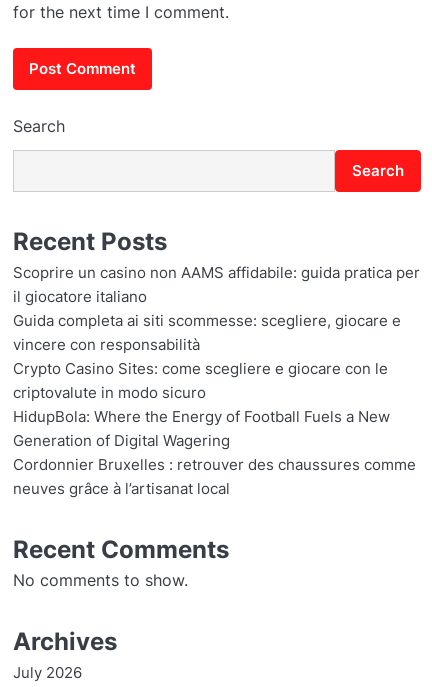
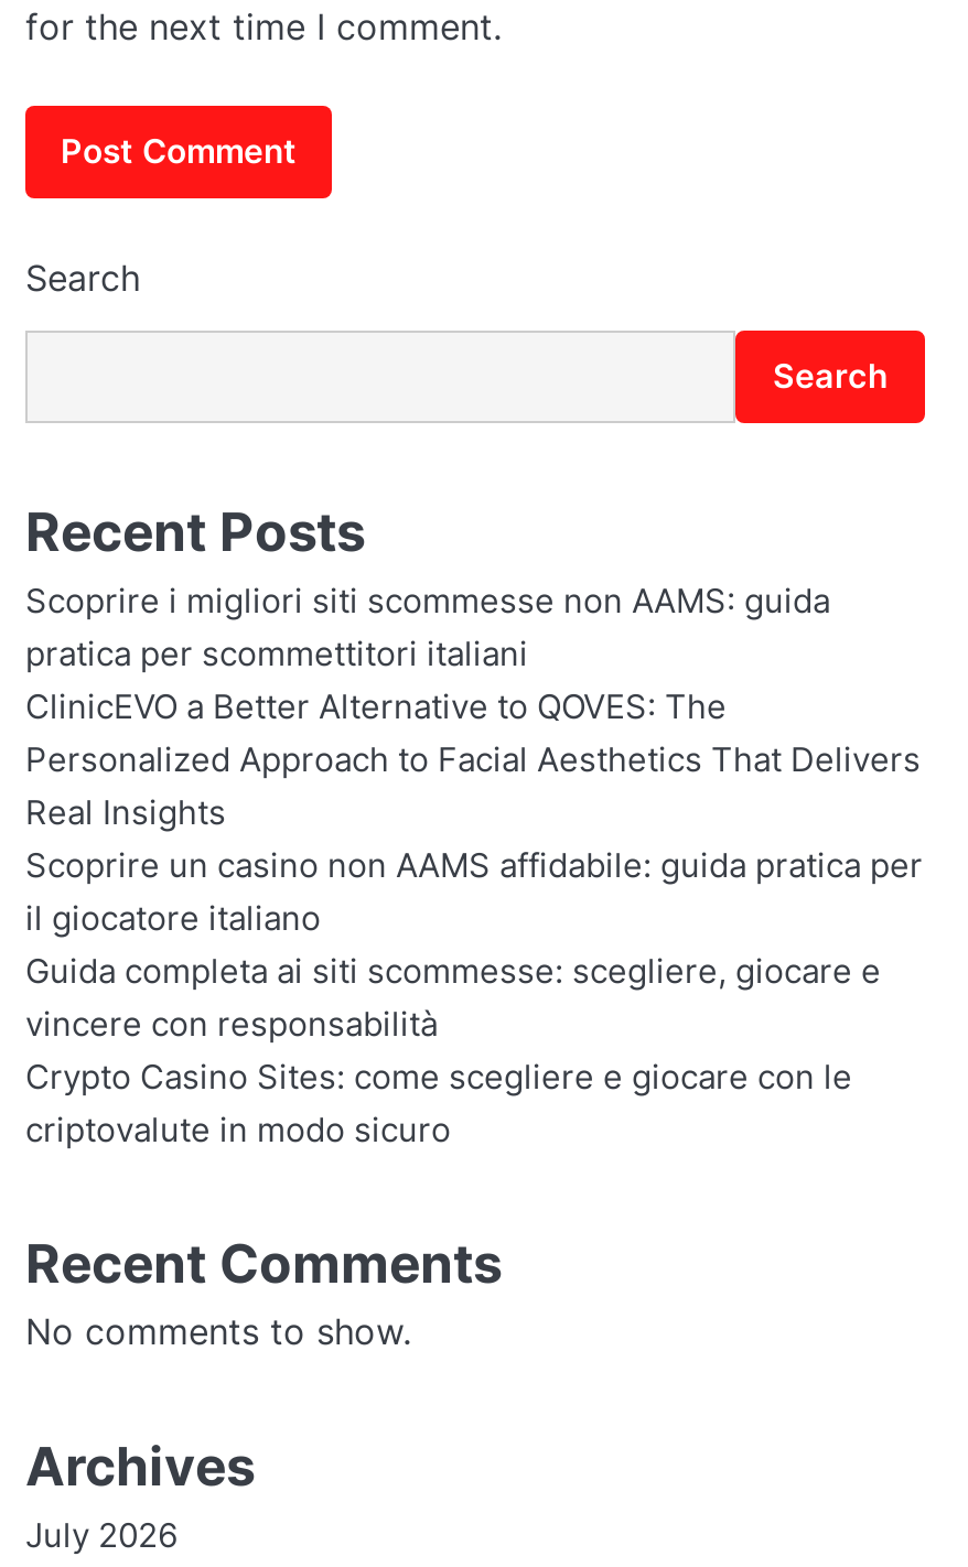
+ Scoprire i migliori siti scommesse non AAMS: guida
+ pratica per scommettitori italiani
+ ClinicEVO a Better Alternative to QOVES: The
+ Personalized Approach to Facial Aesthetics That Delivers
+ Real Insights

moved down: Scoprire un casino non AAMS affidabile: guida pratica per | il giocatore italiano | Guida completa ai siti scommesse: scegliere, giocare e | vincere con responsabilità | Crypto Casino Sites: come scegliere e giocare con le | criptovalute in modo sicuro

- HidupBola: Where the Energy of Football Fuels a New
- Generation of Digital Wagering
- Cordonnier Bruxelles : retrouver des chaussures comme
- neuves grâce à l’artisanat local
